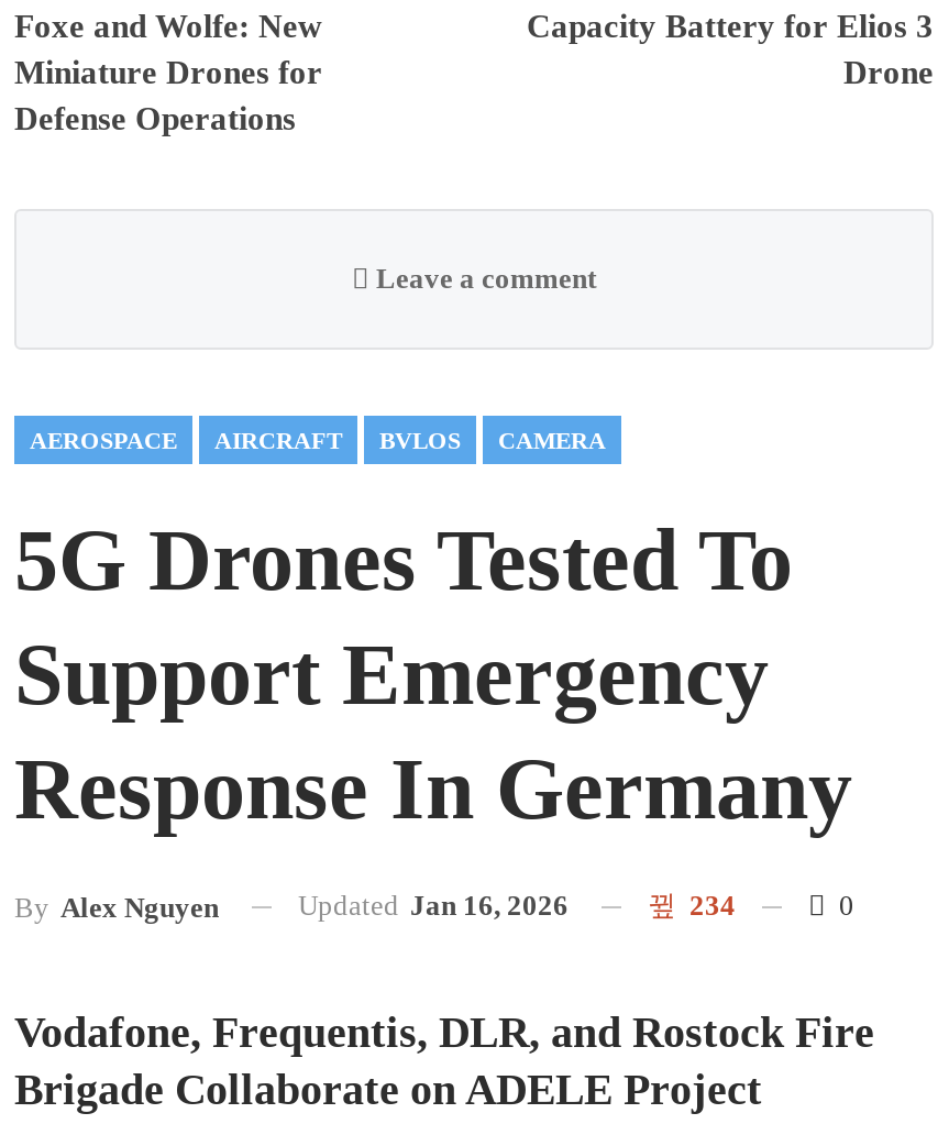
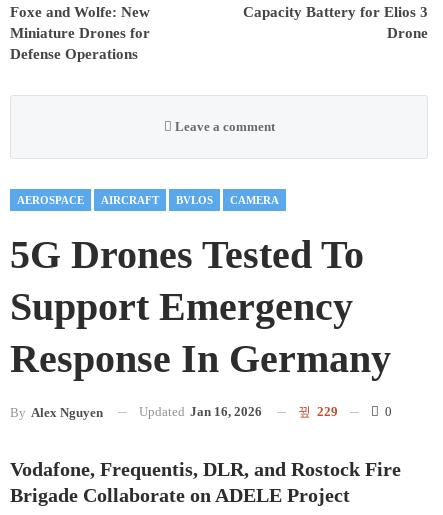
- 234
+ 229
